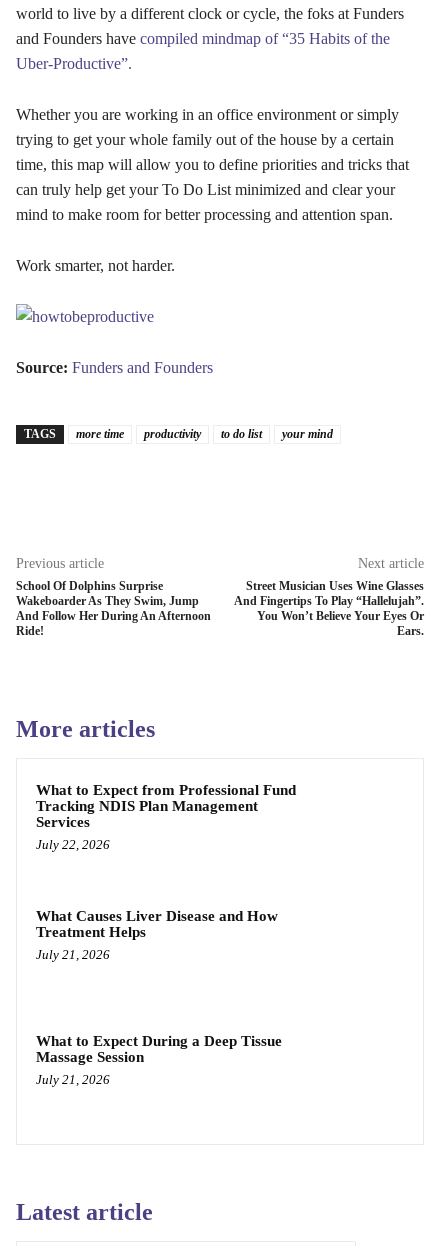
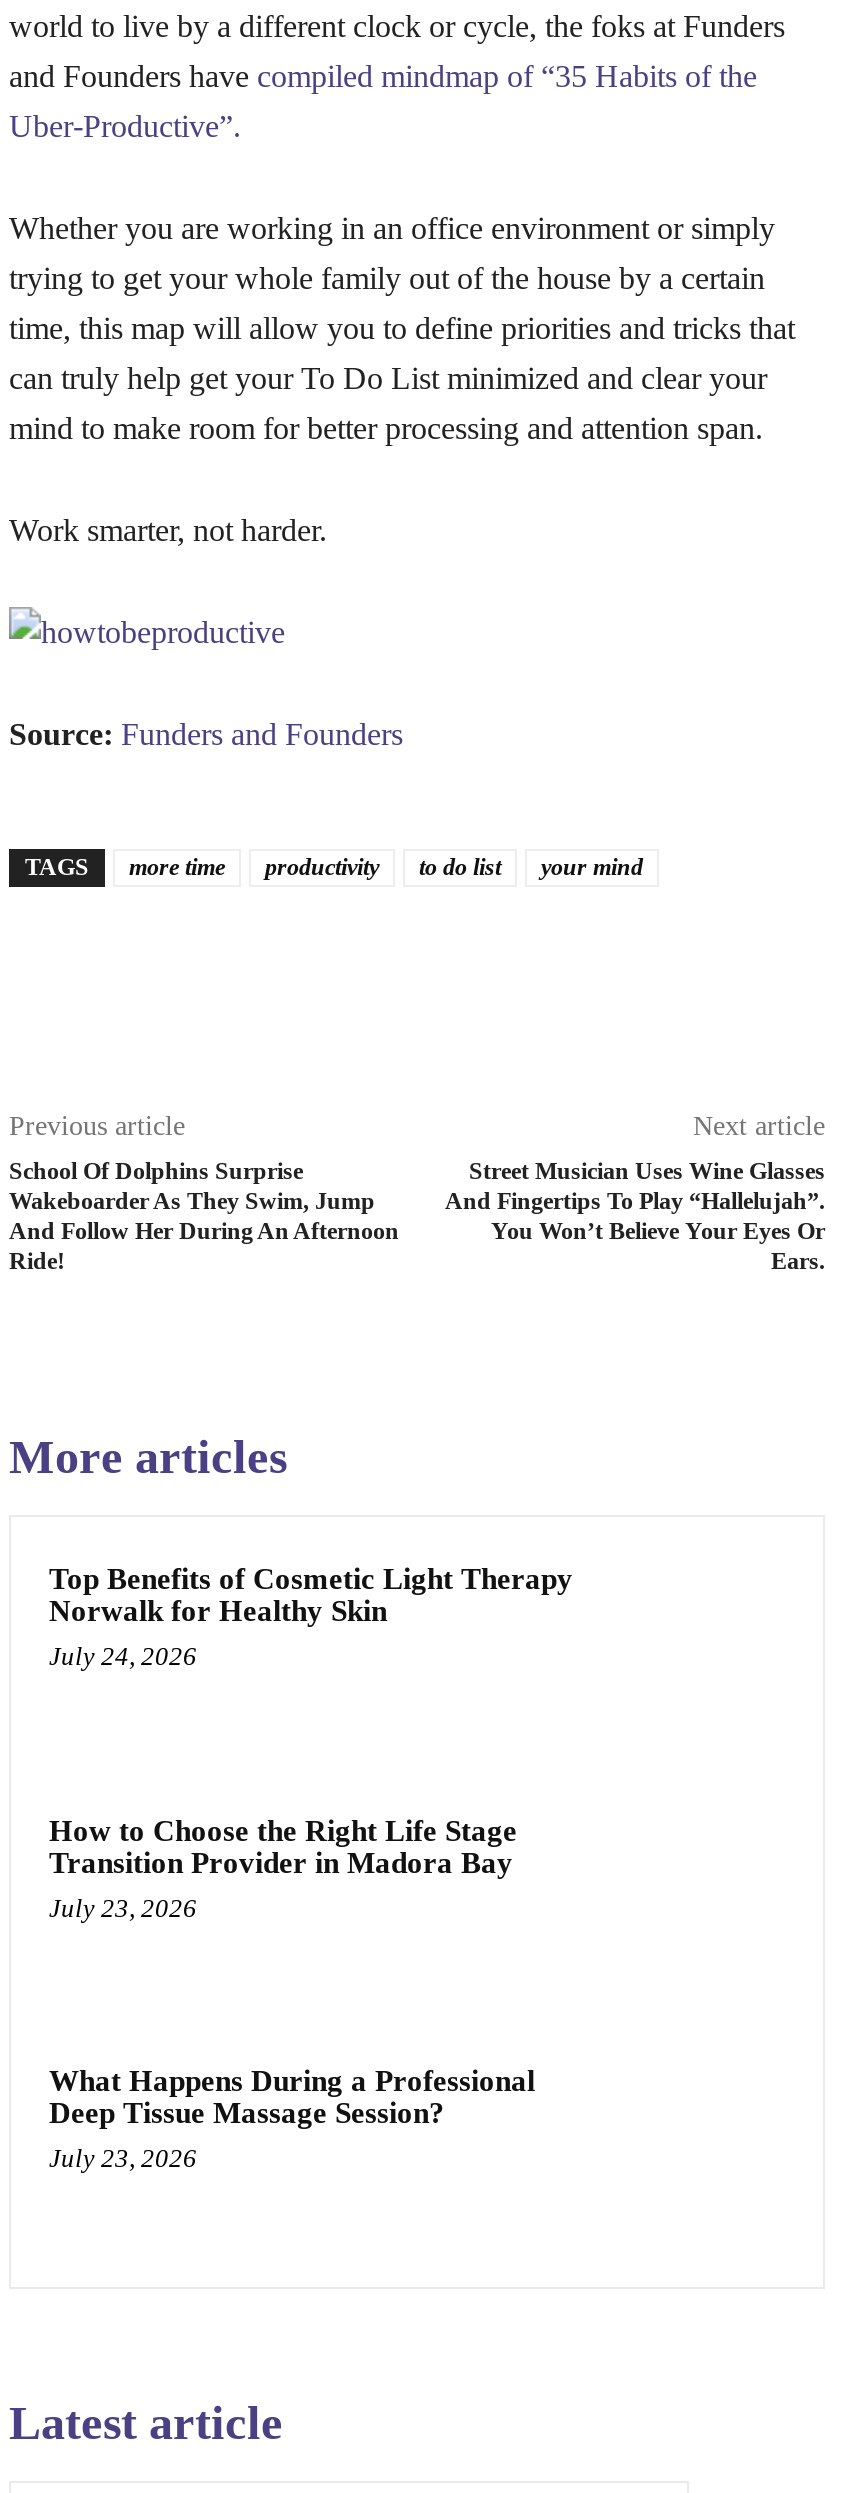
- What to Expect from Professional Fund
- Tracking NDIS Plan Management
- Services
- July 22, 2026
+ Top Benefits of Cosmetic Light Therapy
+ Norwalk for Healthy Skin
+ July 24, 2026

- What Causes Liver Disease and How
- Treatment Helps
- July 21, 2026
+ How to Choose the Right Life Stage
+ Transition Provider in Madora Bay
+ July 23, 2026

- What to Expect During a Deep Tissue
- Massage Session
- July 21, 2026
+ What Happens During a Professional
+ Deep Tissue Massage Session?
+ July 23, 2026
